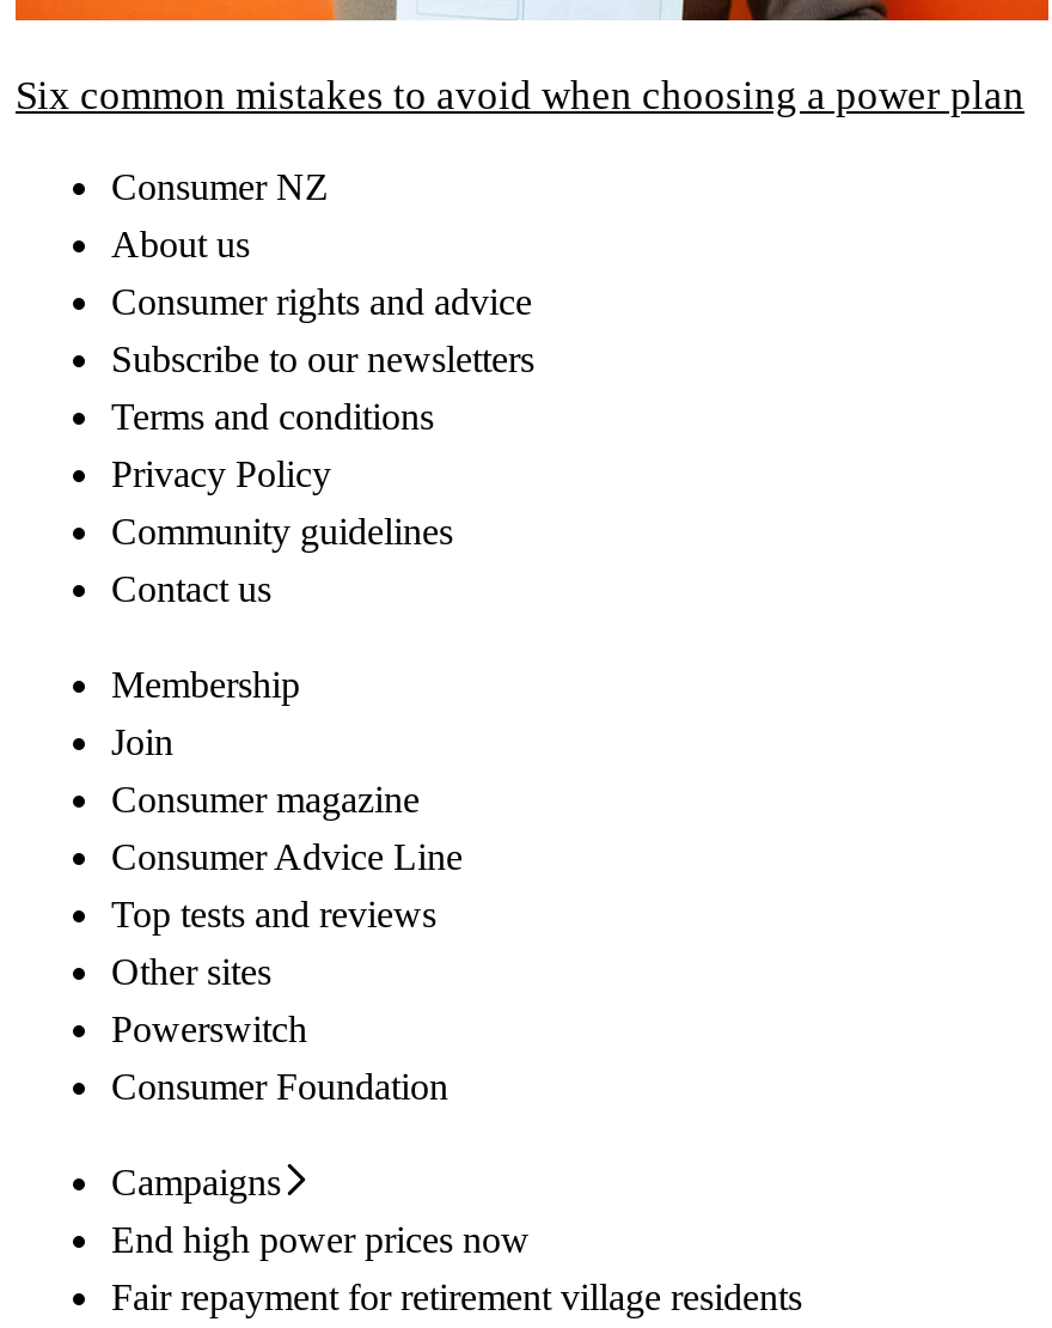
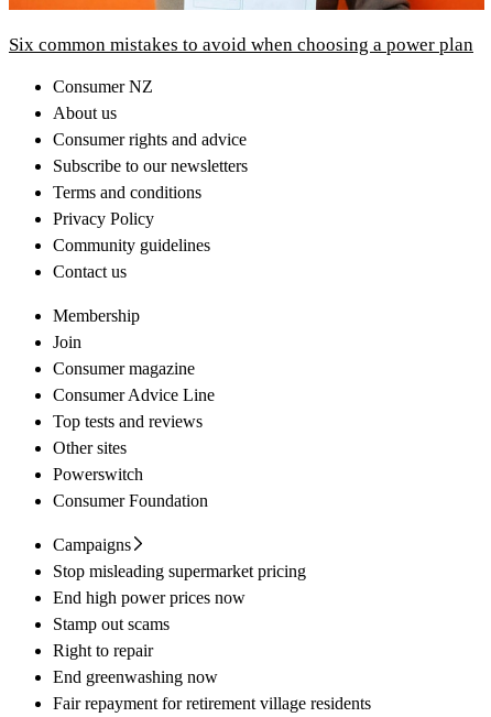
+ Stop misleading supermarket pricing

+ Stamp out scams
+ Right to repair
+ End greenwashing now
